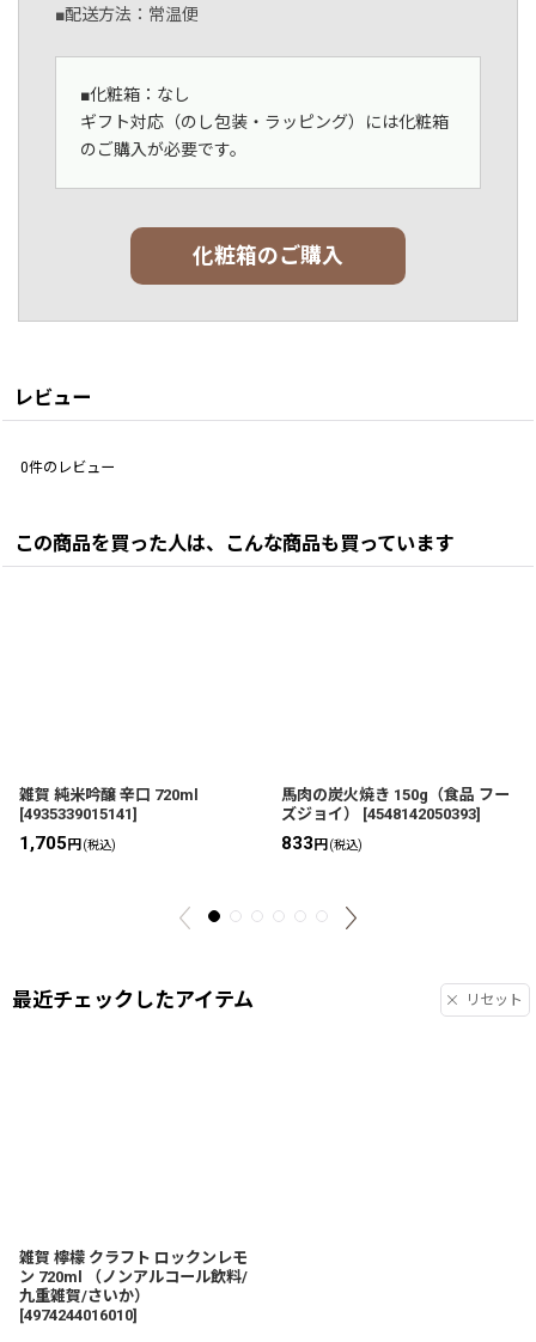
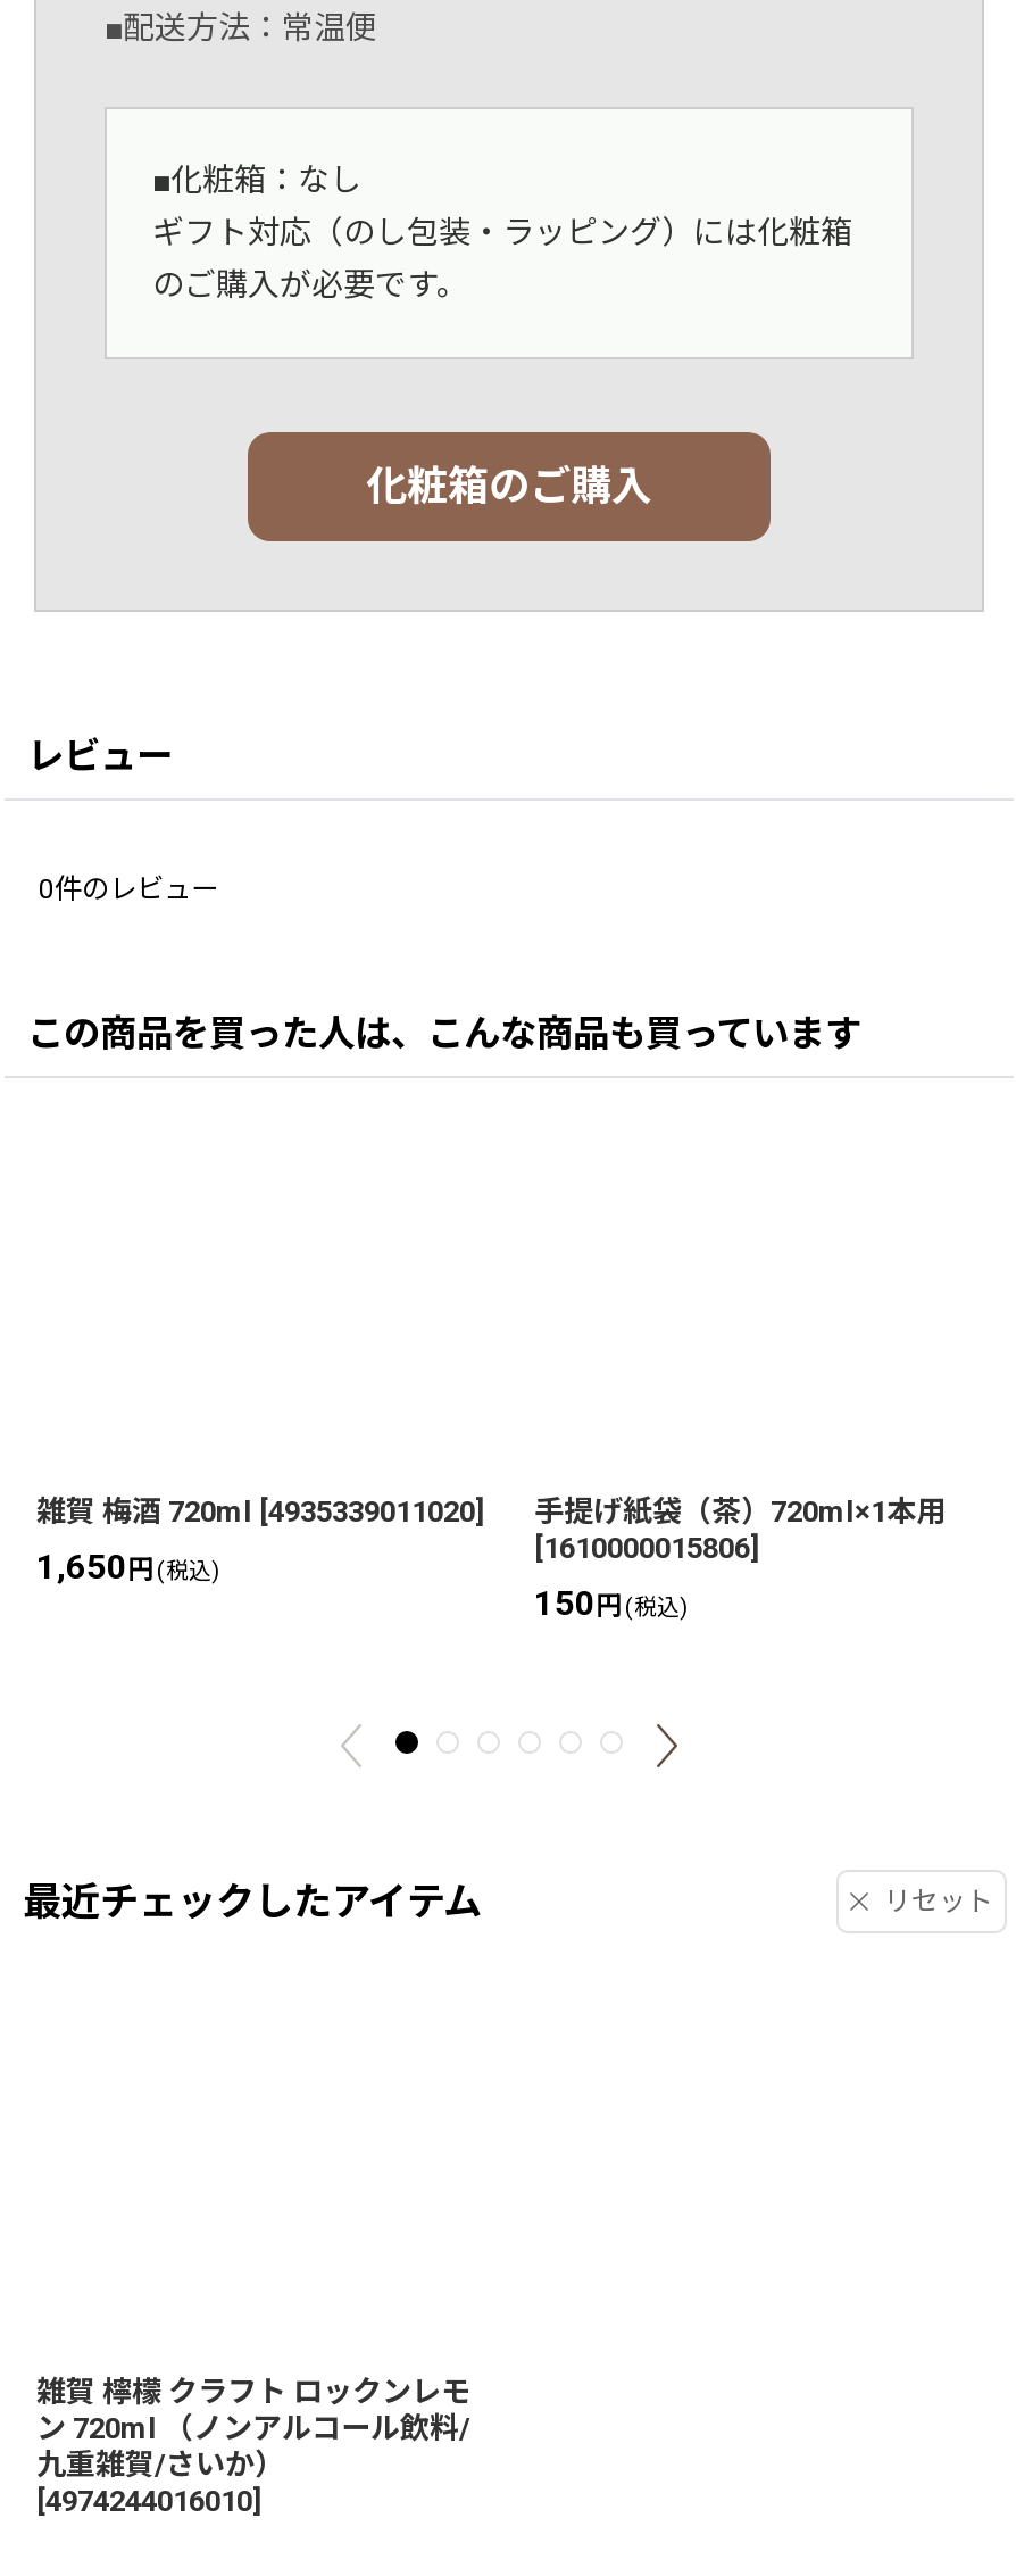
- 雑賀 純米吟醸 辛口 720ml
- [4935339015141]
- 1,705円(税込)
+ 雑賀 梅酒 720ml [4935339011020]
+ 1,650円(税込)

- 馬肉の炭火焼き 150g（食品 フー
- ズジョイ） [4548142050393]
- 833円(税込)
+ 手提げ紙袋（茶）720ml×1本用
+ [1610000015806]
+ 150円(税込)
